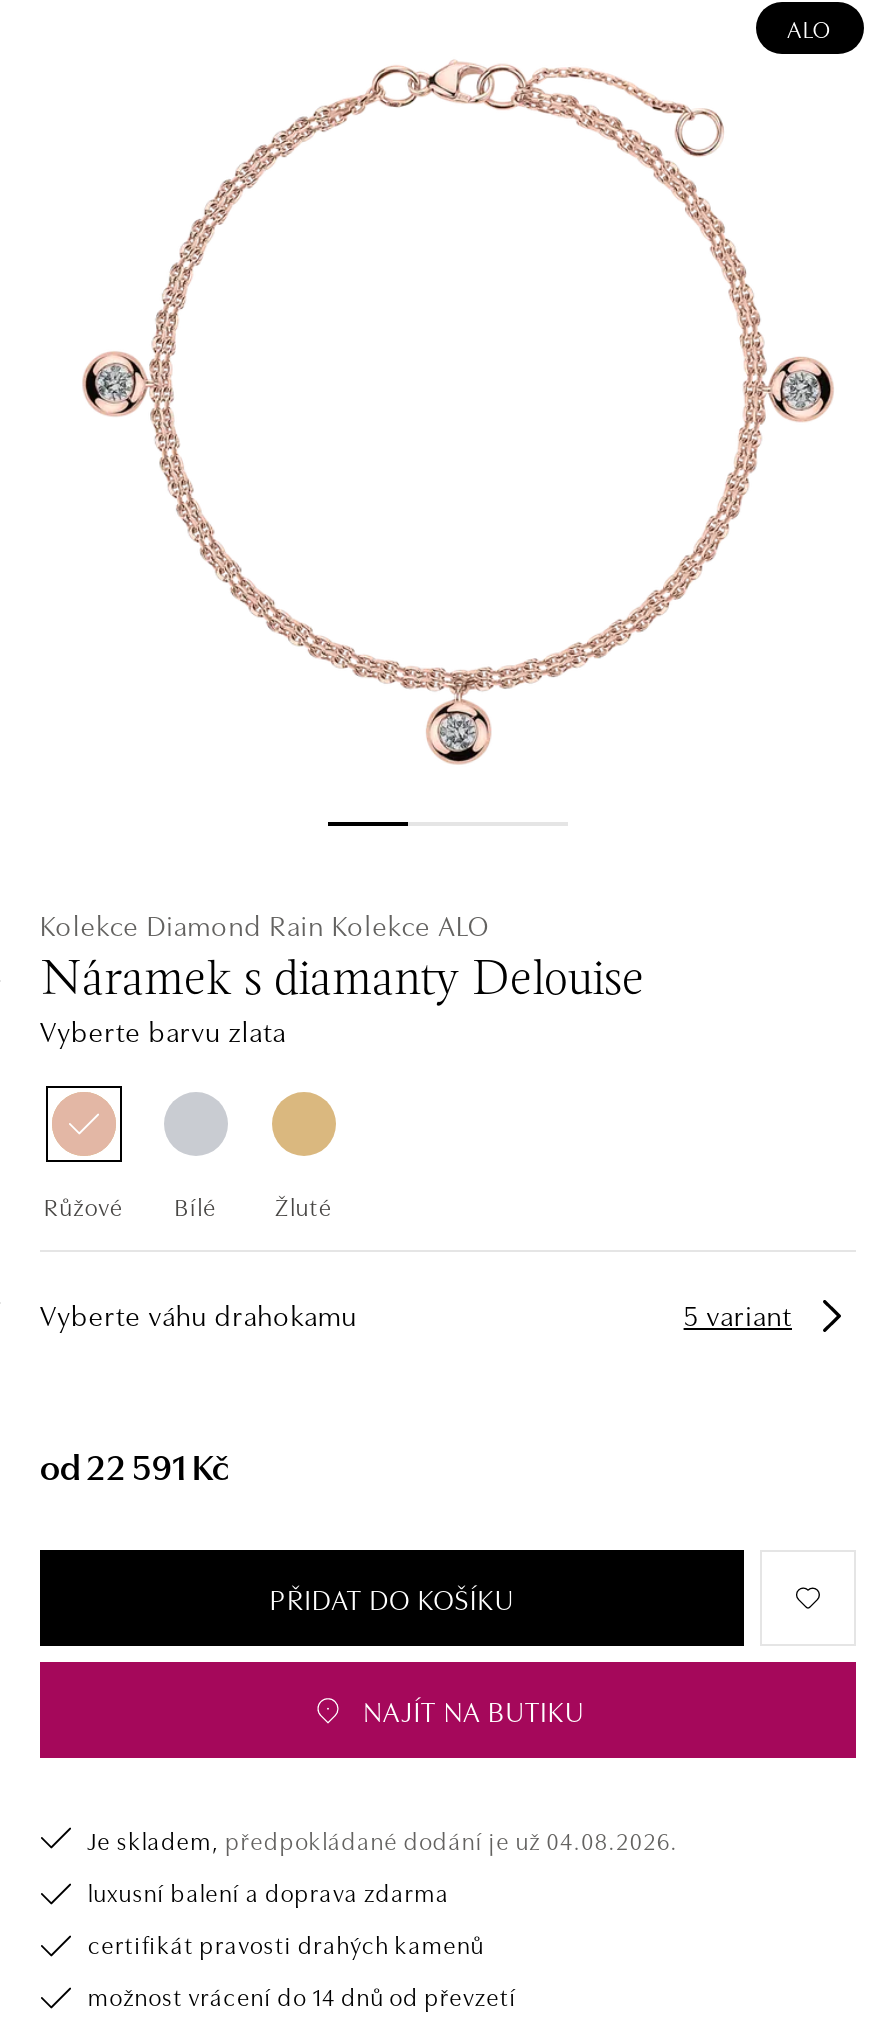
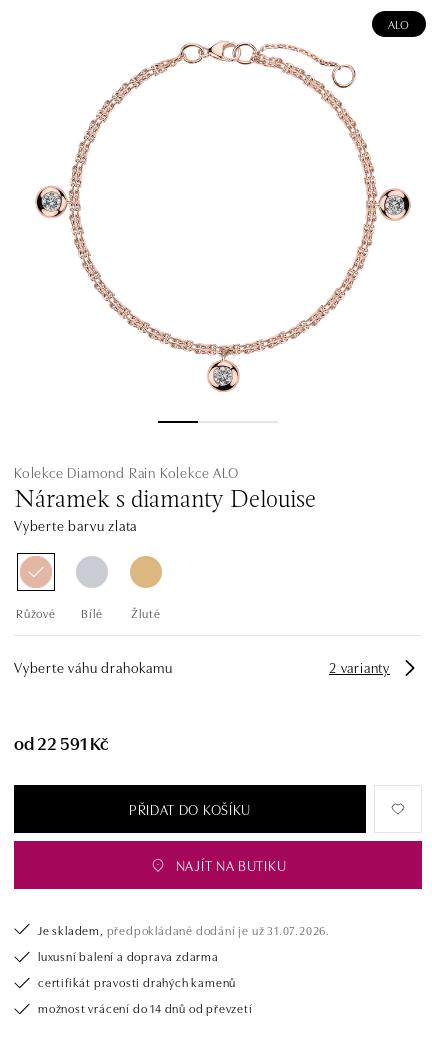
- 5 variant
+ 2 varianty

- Je skladem, předpokládané dodání je už 04.08.2026.
+ Je skladem, předpokládané dodání je už 31.07.2026.
